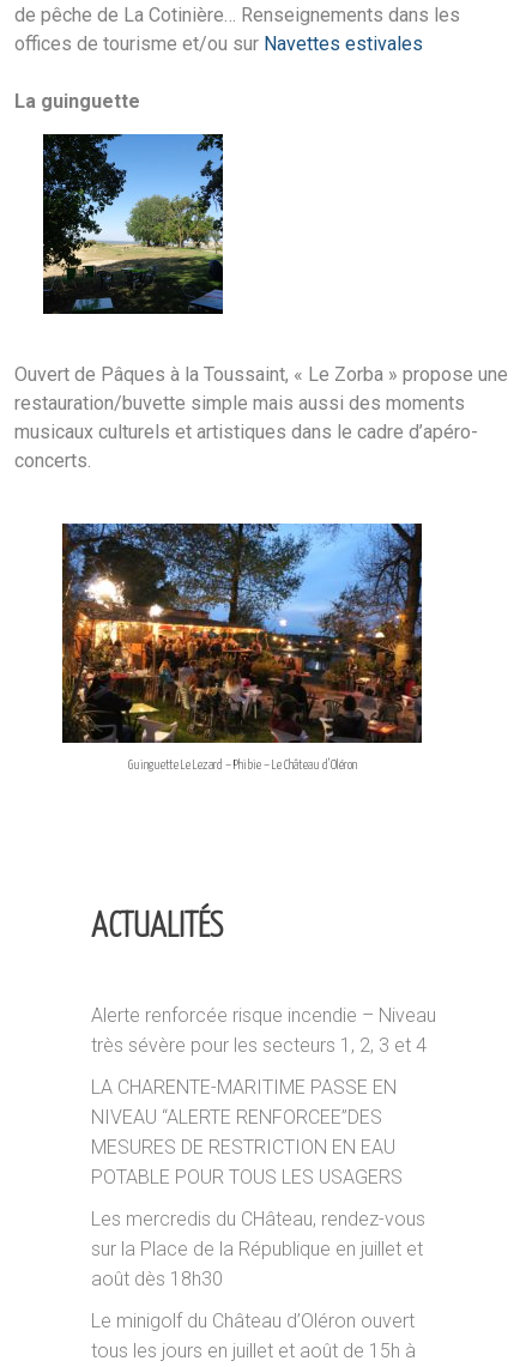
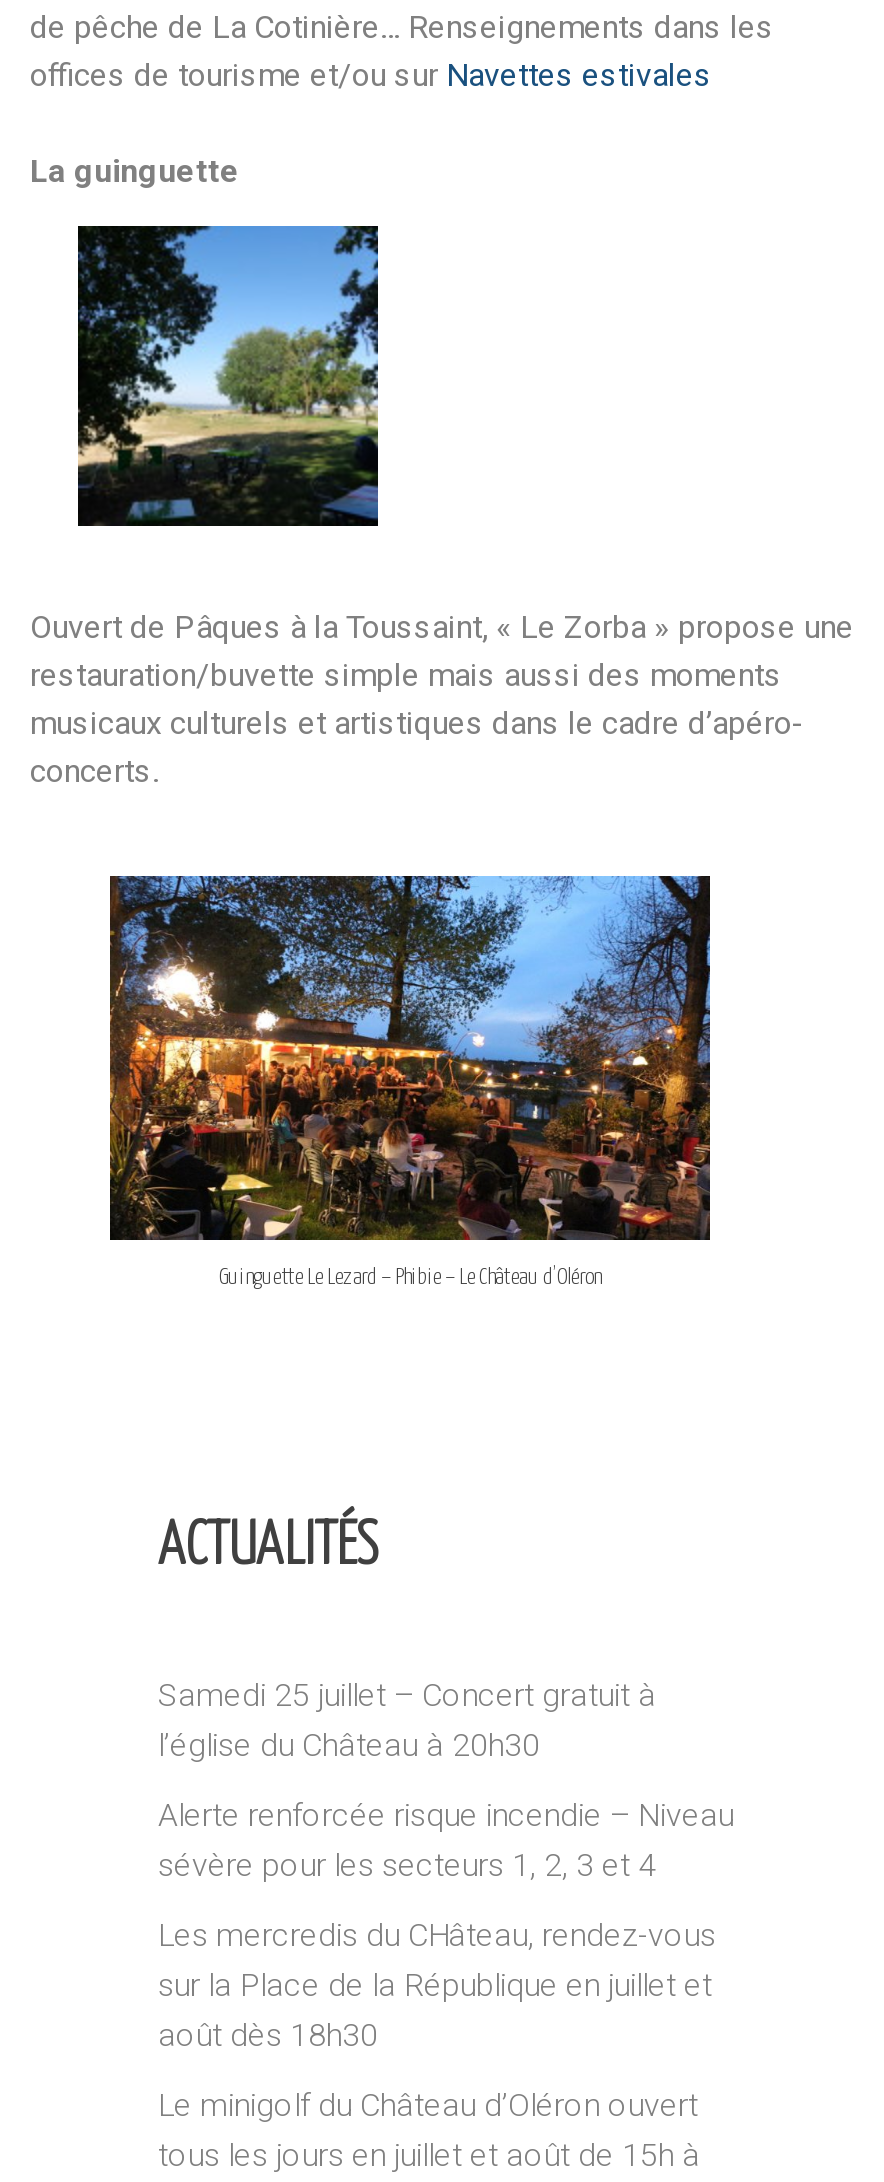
+ Samedi 25 juillet – Concert gratuit à
+ l’église du Château à 20h30

moved down: Alerte renforcée risque incendie – Niveau

- très sévère pour les secteurs 1, 2, 3 et 4
- LA CHARENTE-MARITIME PASSE EN
- NIVEAU “ALERTE RENFORCEE”DES
- MESURES DE RESTRICTION EN EAU
- POTABLE POUR TOUS LES USAGERS
+ sévère pour les secteurs 1, 2, 3 et 4
